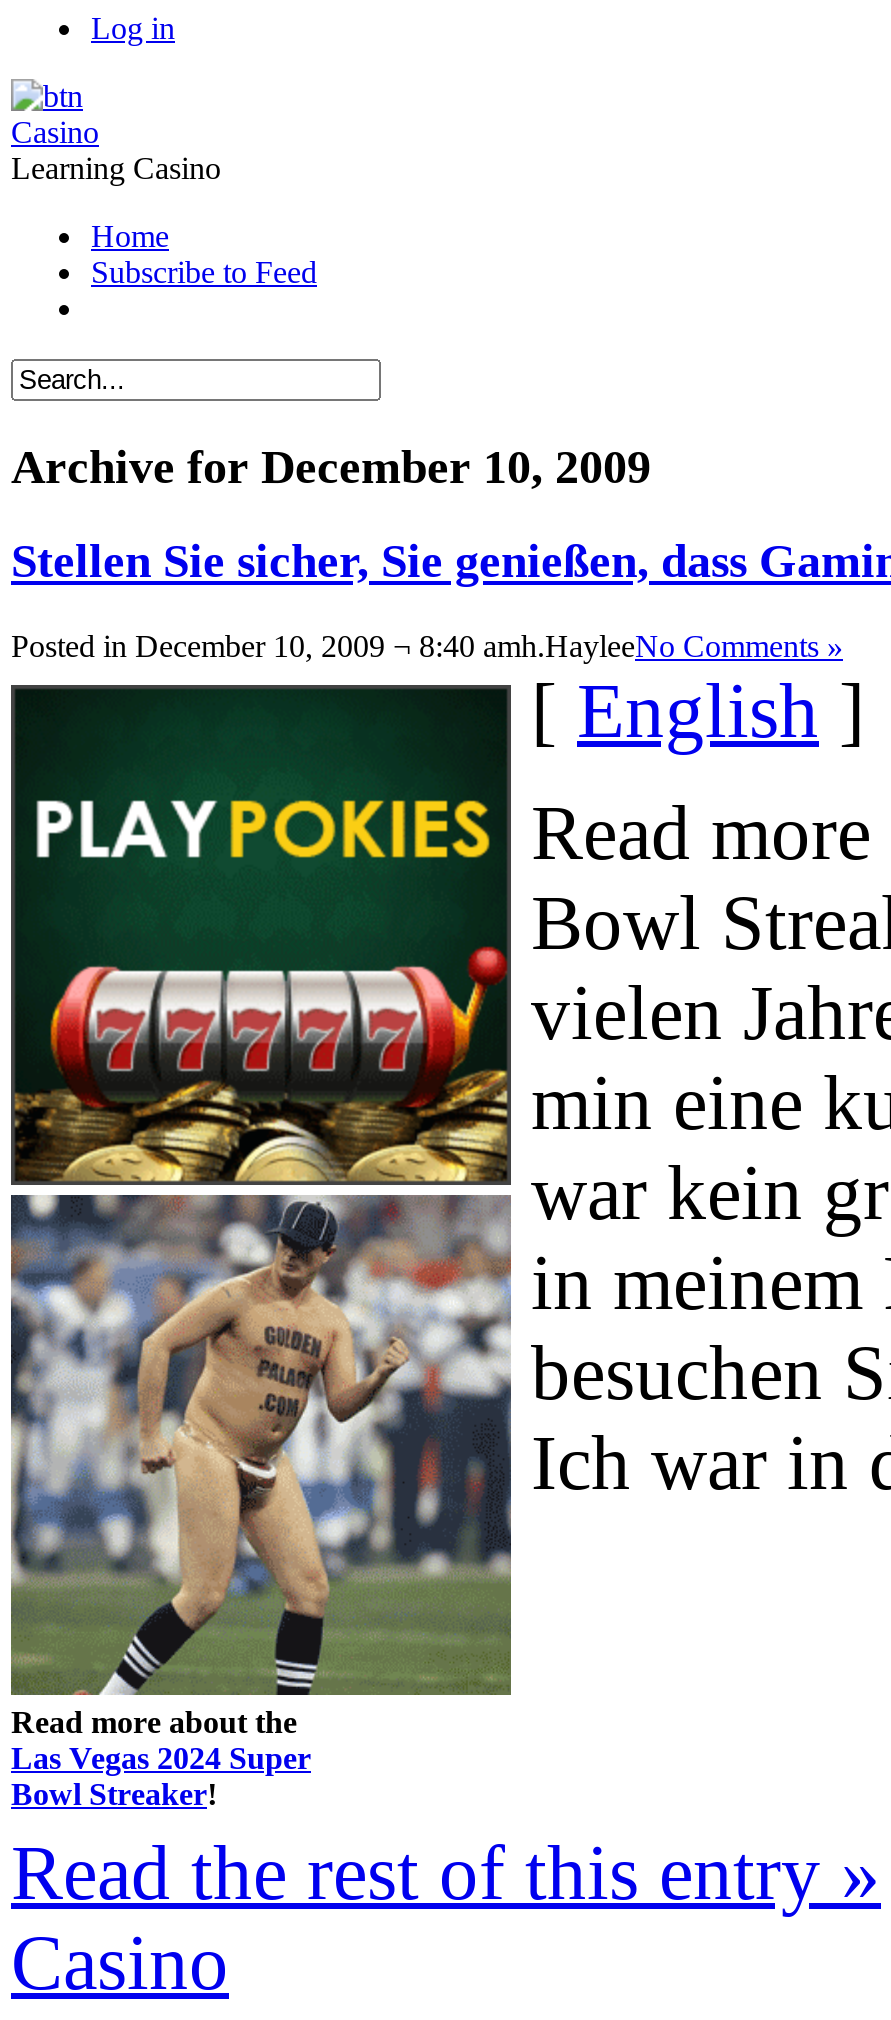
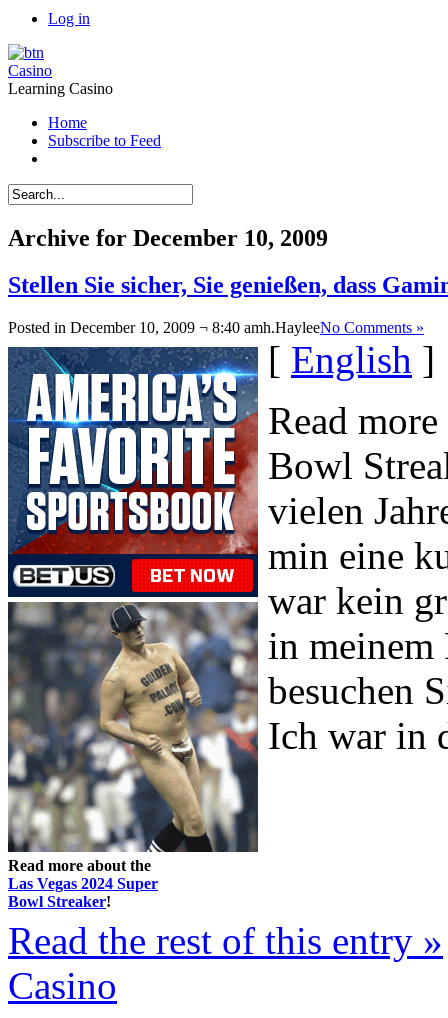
- [image]
+ [image]
